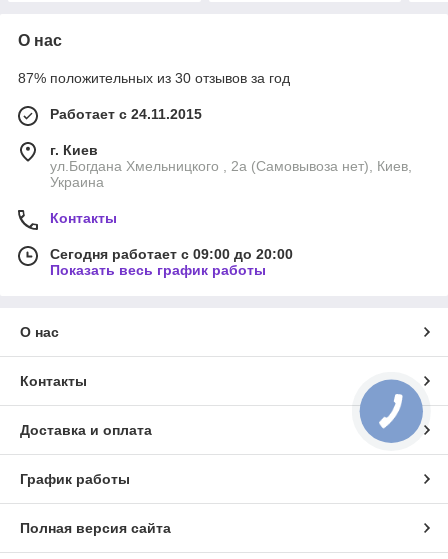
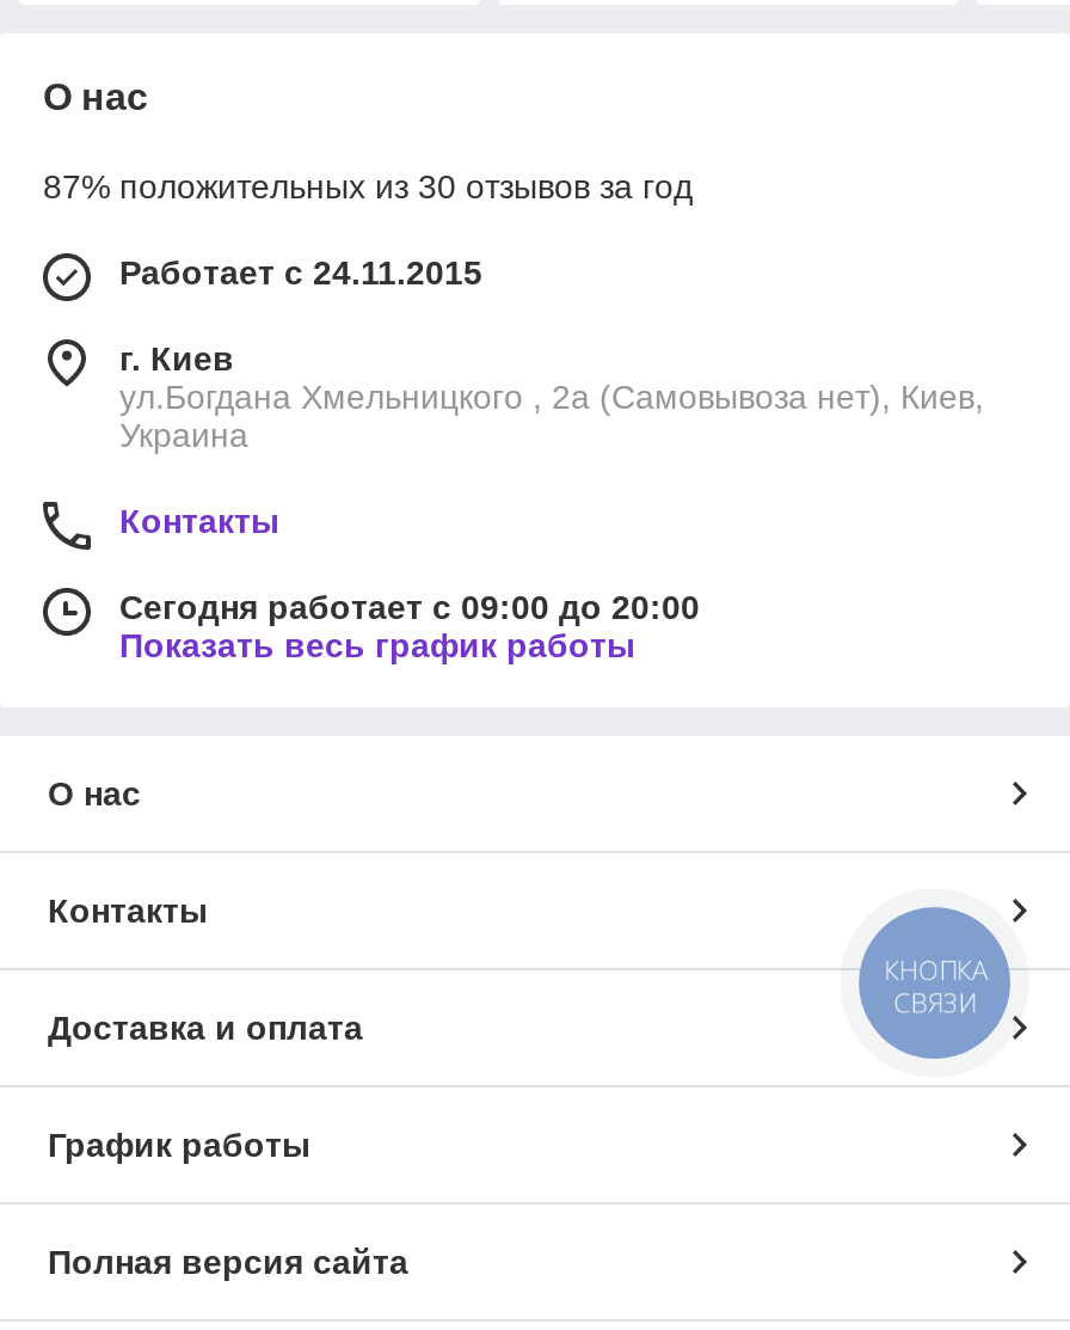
+ КНОПКА
+ СВЯЗИ
